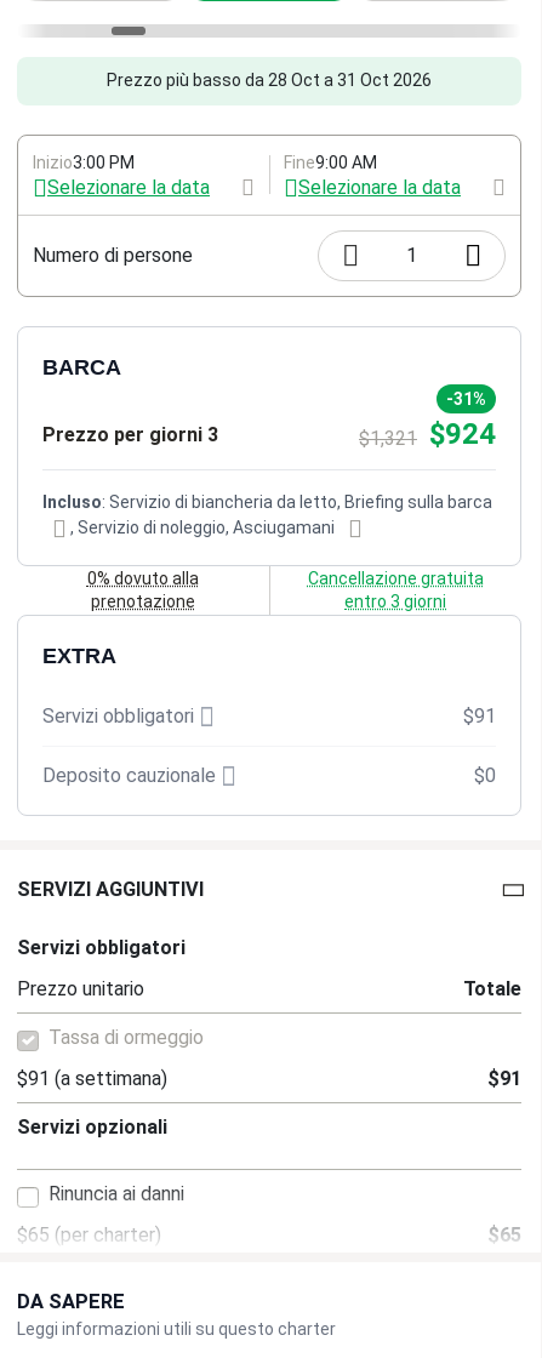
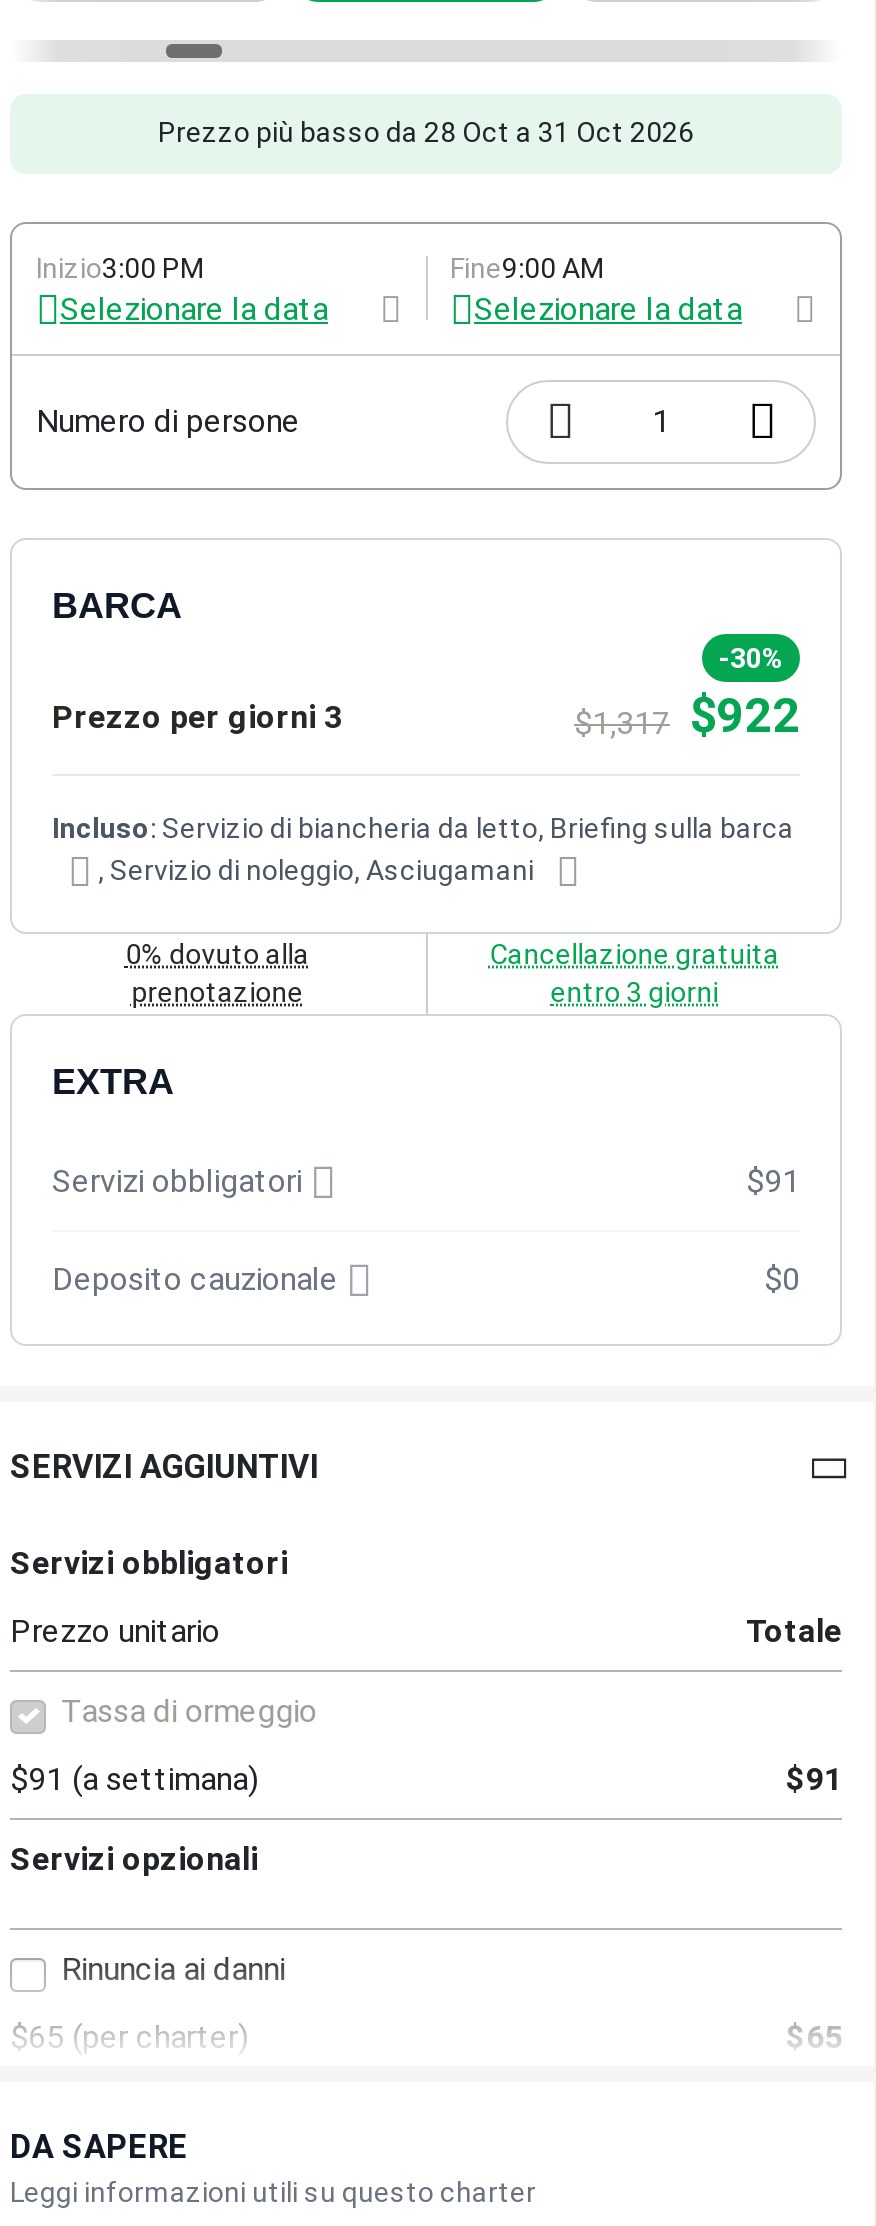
- -31%
+ -30%

- $1,321 $924
+ $1,317 $922
